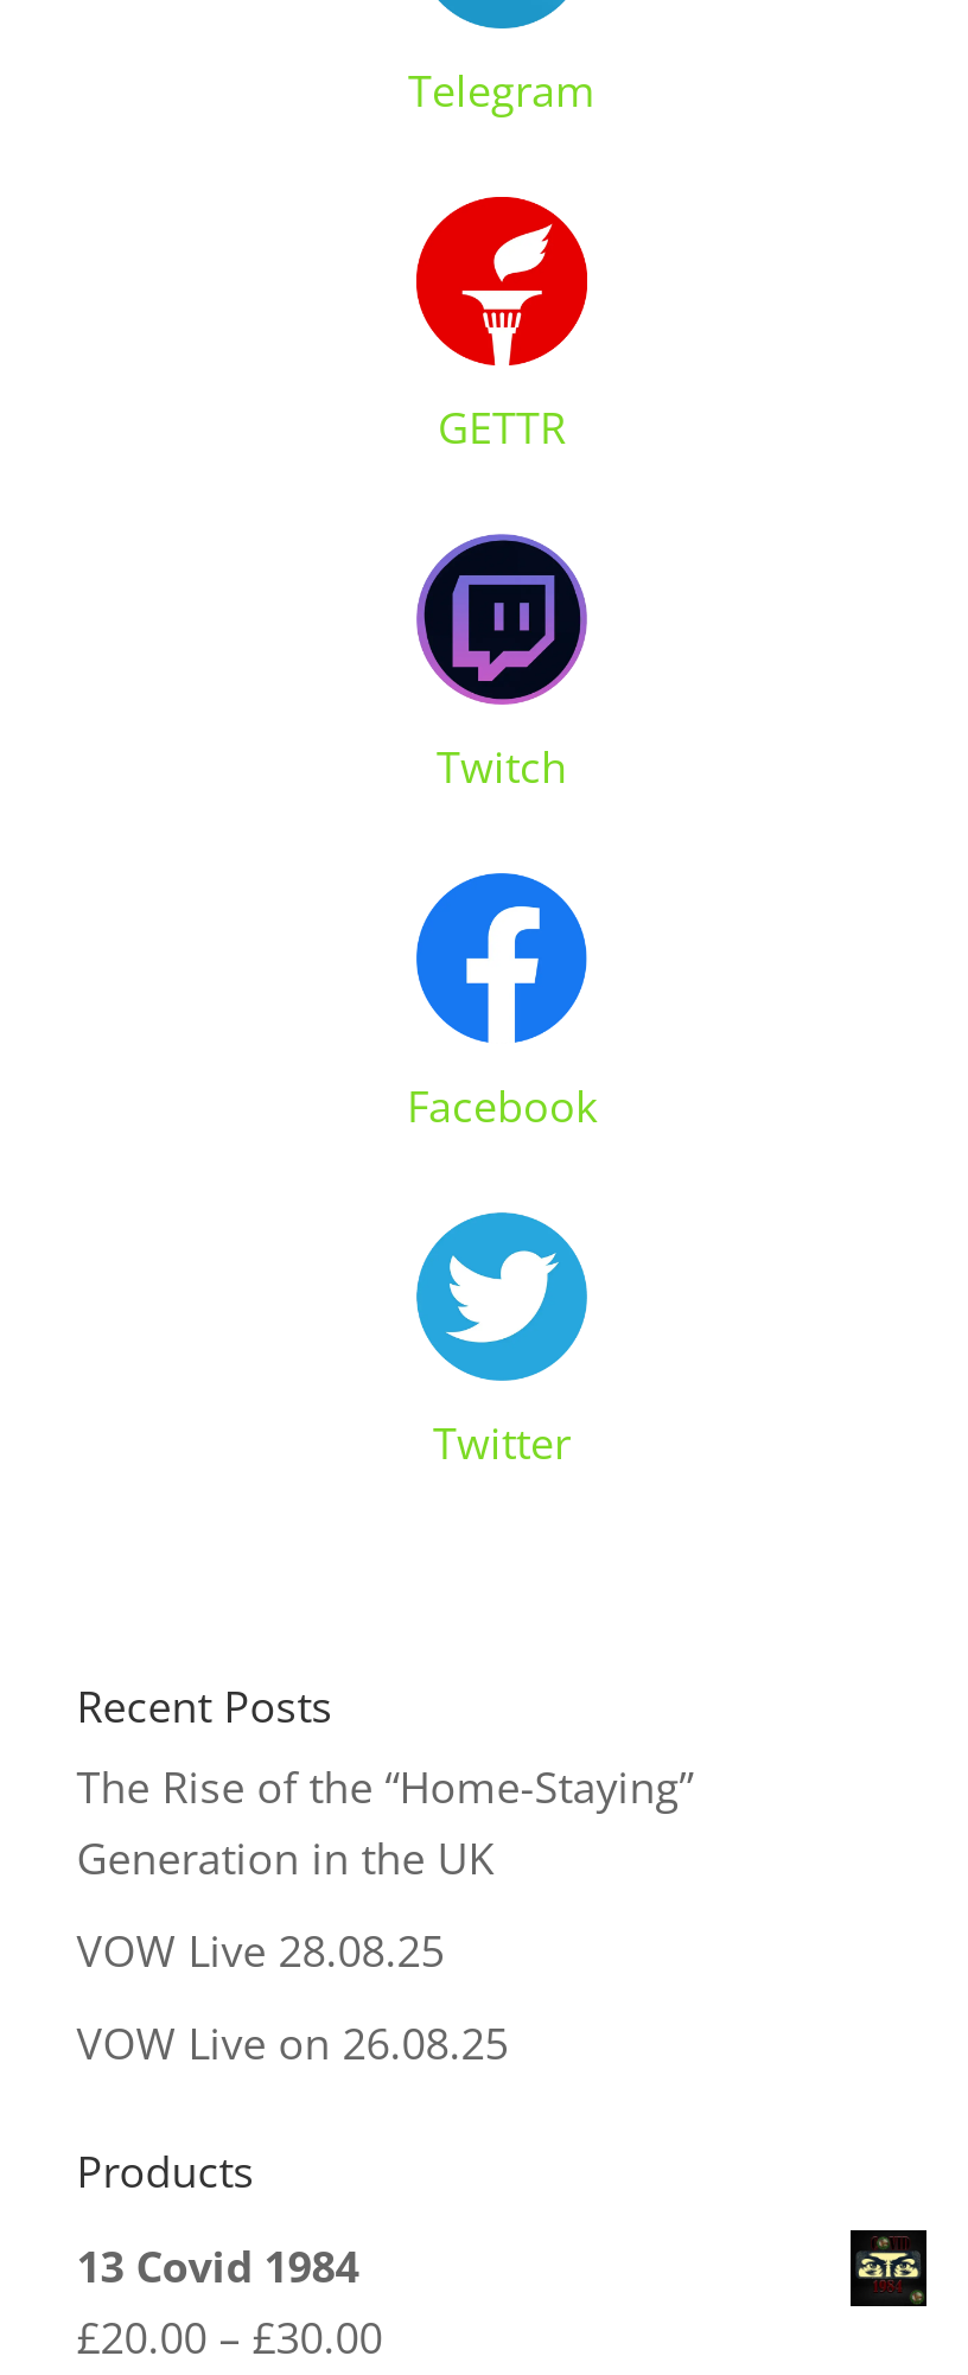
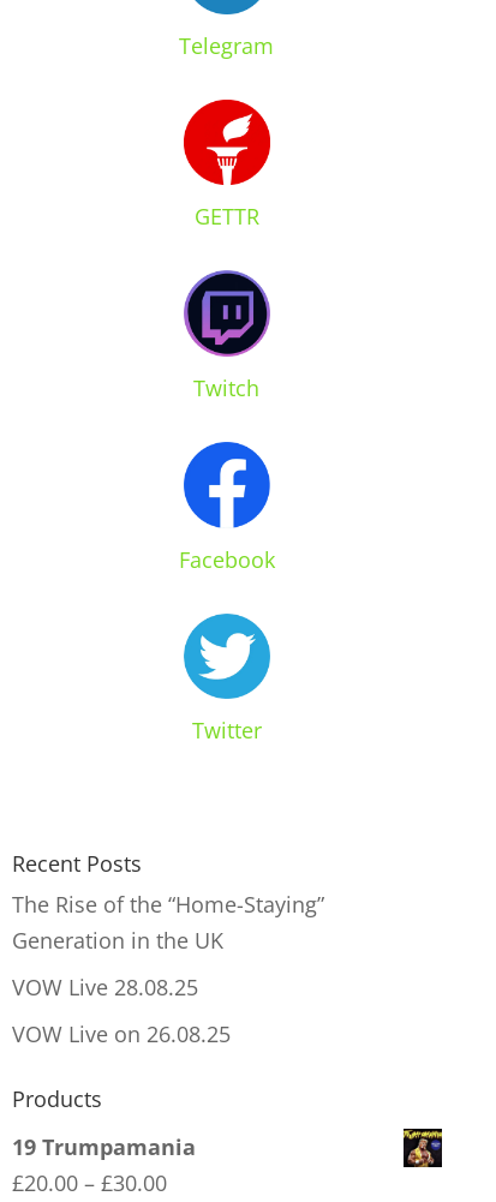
- 13 Covid 1984
+ 19 Trumpamania

- [image]
+ [image]
